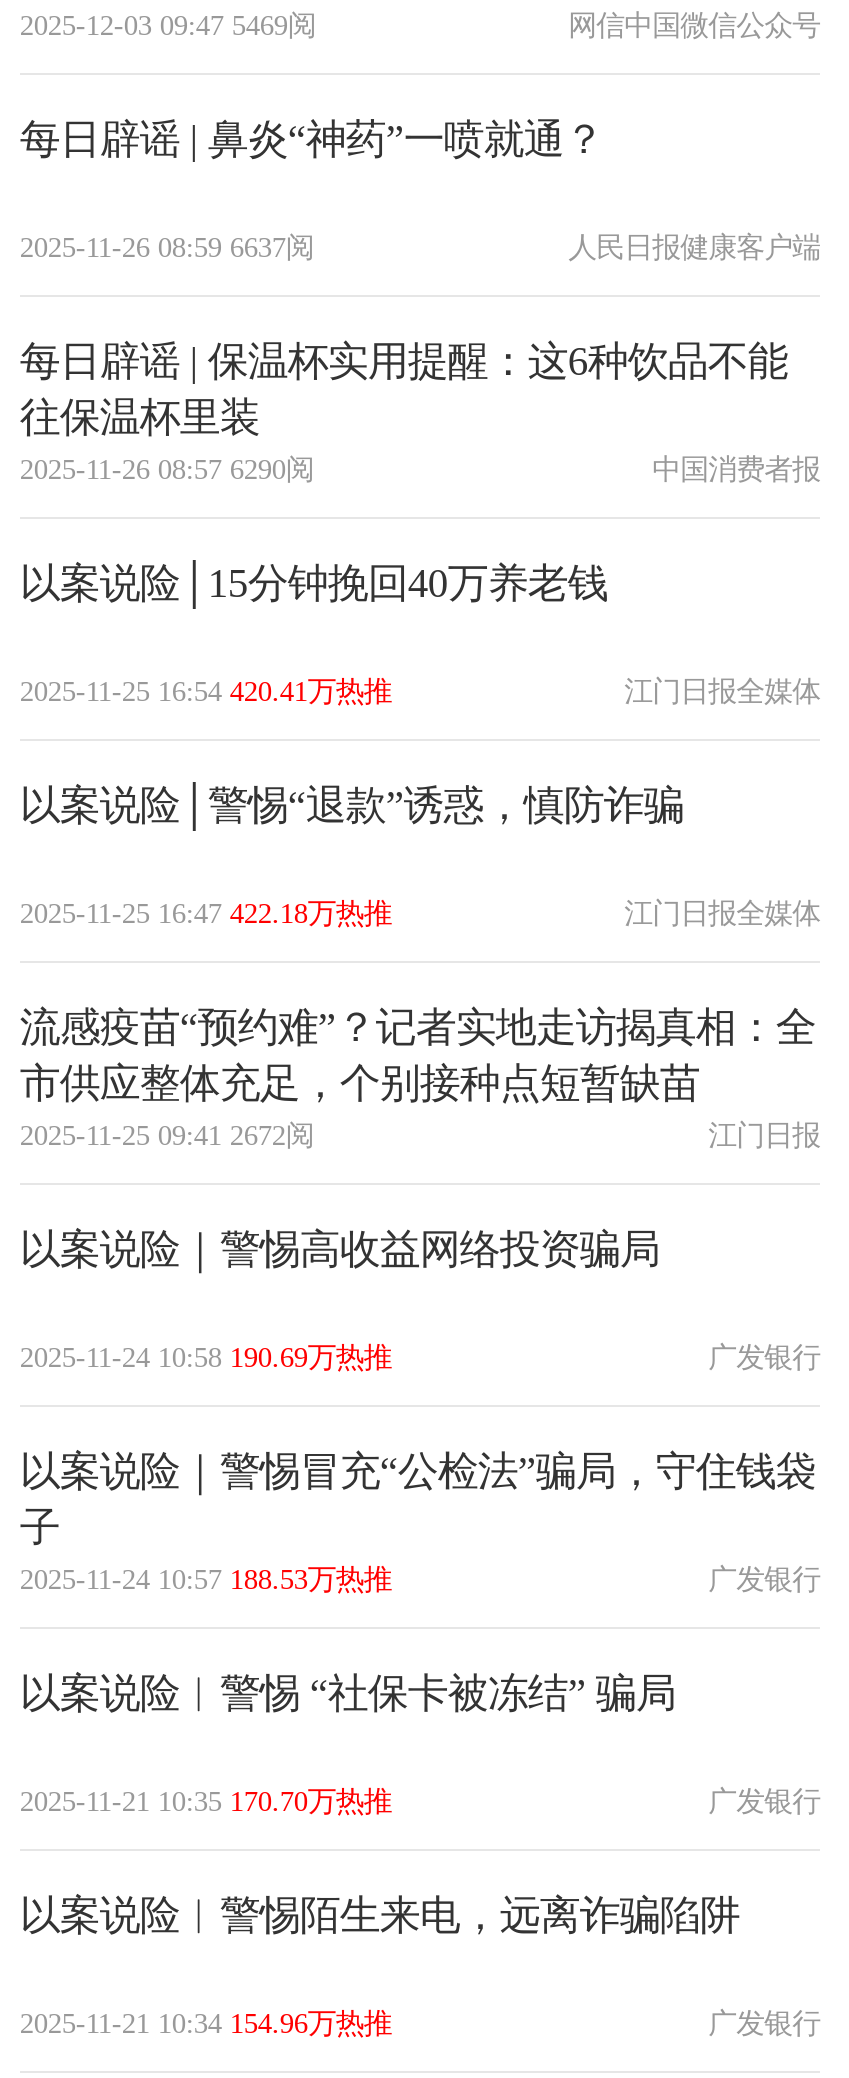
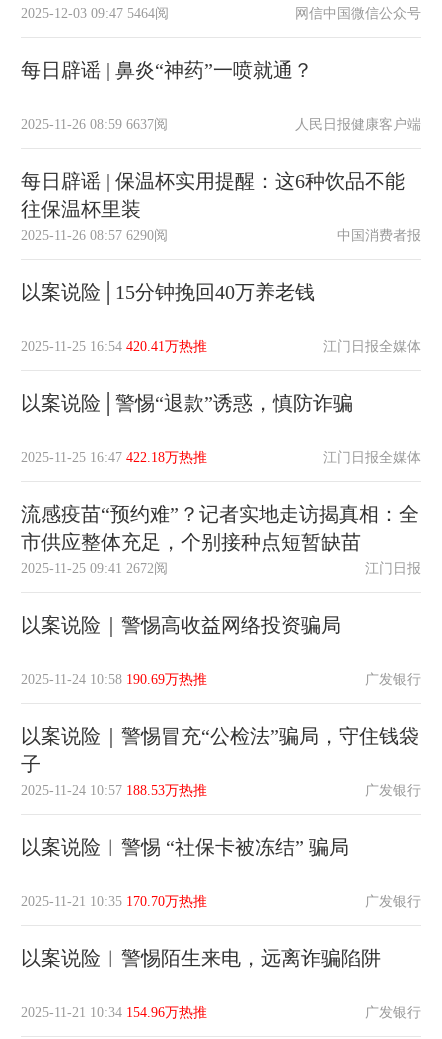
- 2025-12-03 09:47 5469阅
+ 2025-12-03 09:47 5464阅
